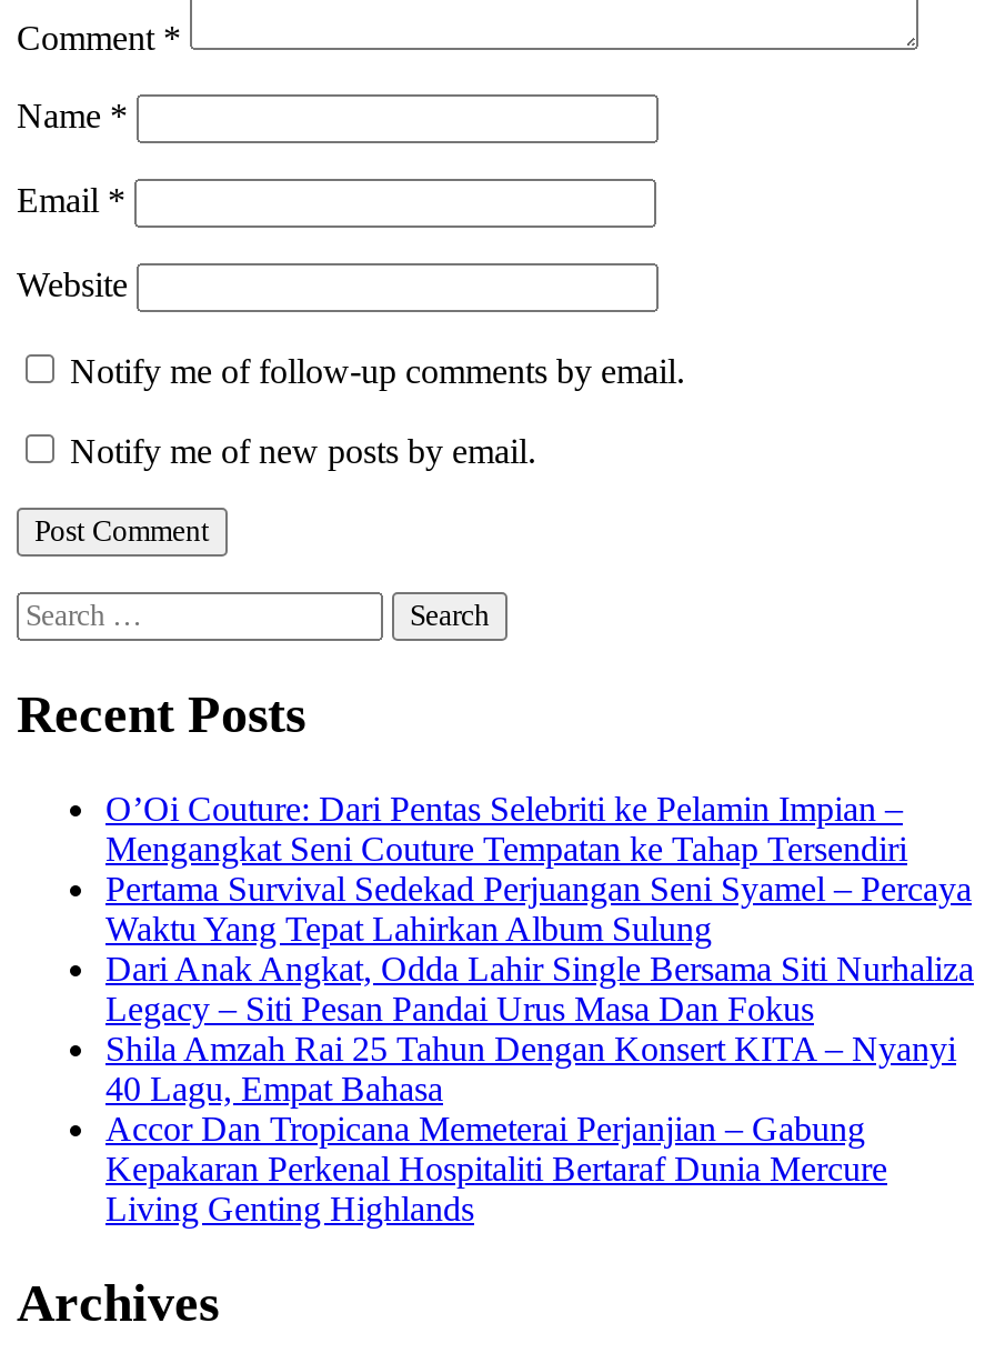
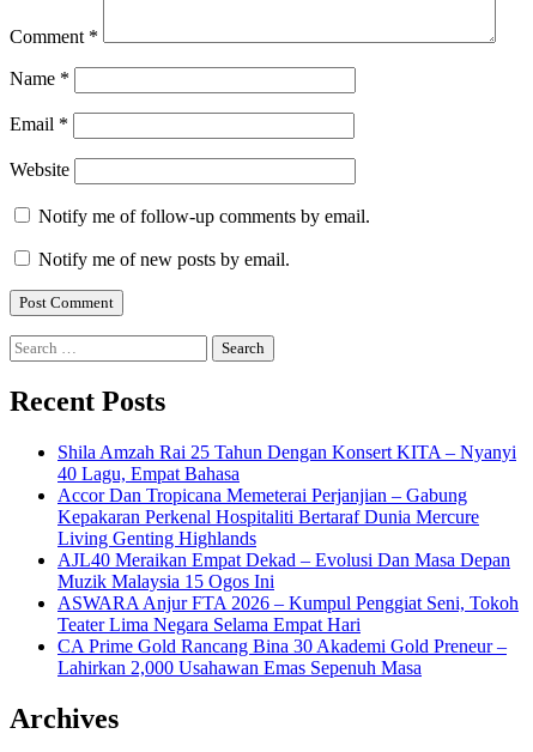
- O’Oi Couture: Dari Pentas Selebriti ke Pelamin Impian –
- Mengangkat Seni Couture Tempatan ke Tahap Tersendiri
- Pertama Survival Sedekad Perjuangan Seni Syamel – Percaya
- Waktu Yang Tepat Lahirkan Album Sulung
- Dari Anak Angkat, Odda Lahir Single Bersama Siti Nurhaliza
- Legacy – Siti Pesan Pandai Urus Masa Dan Fokus

moved up: Shila Amzah Rai 25 Tahun Dengan Konsert KITA – Nyanyi | 40 Lagu, Empat Bahasa | Accor Dan Tropicana Memeterai Perjanjian – Gabung | Kepakaran Perkenal Hospitaliti Bertaraf Dunia Mercure | Living Genting Highlands

+ AJL40 Meraikan Empat Dekad – Evolusi Dan Masa Depan
+ Muzik Malaysia 15 Ogos Ini
+ ASWARA Anjur FTA 2026 – Kumpul Penggiat Seni, Tokoh
+ Teater Lima Negara Selama Empat Hari
+ CA Prime Gold Rancang Bina 30 Akademi Gold Preneur –
+ Lahirkan 2,000 Usahawan Emas Sepenuh Masa
